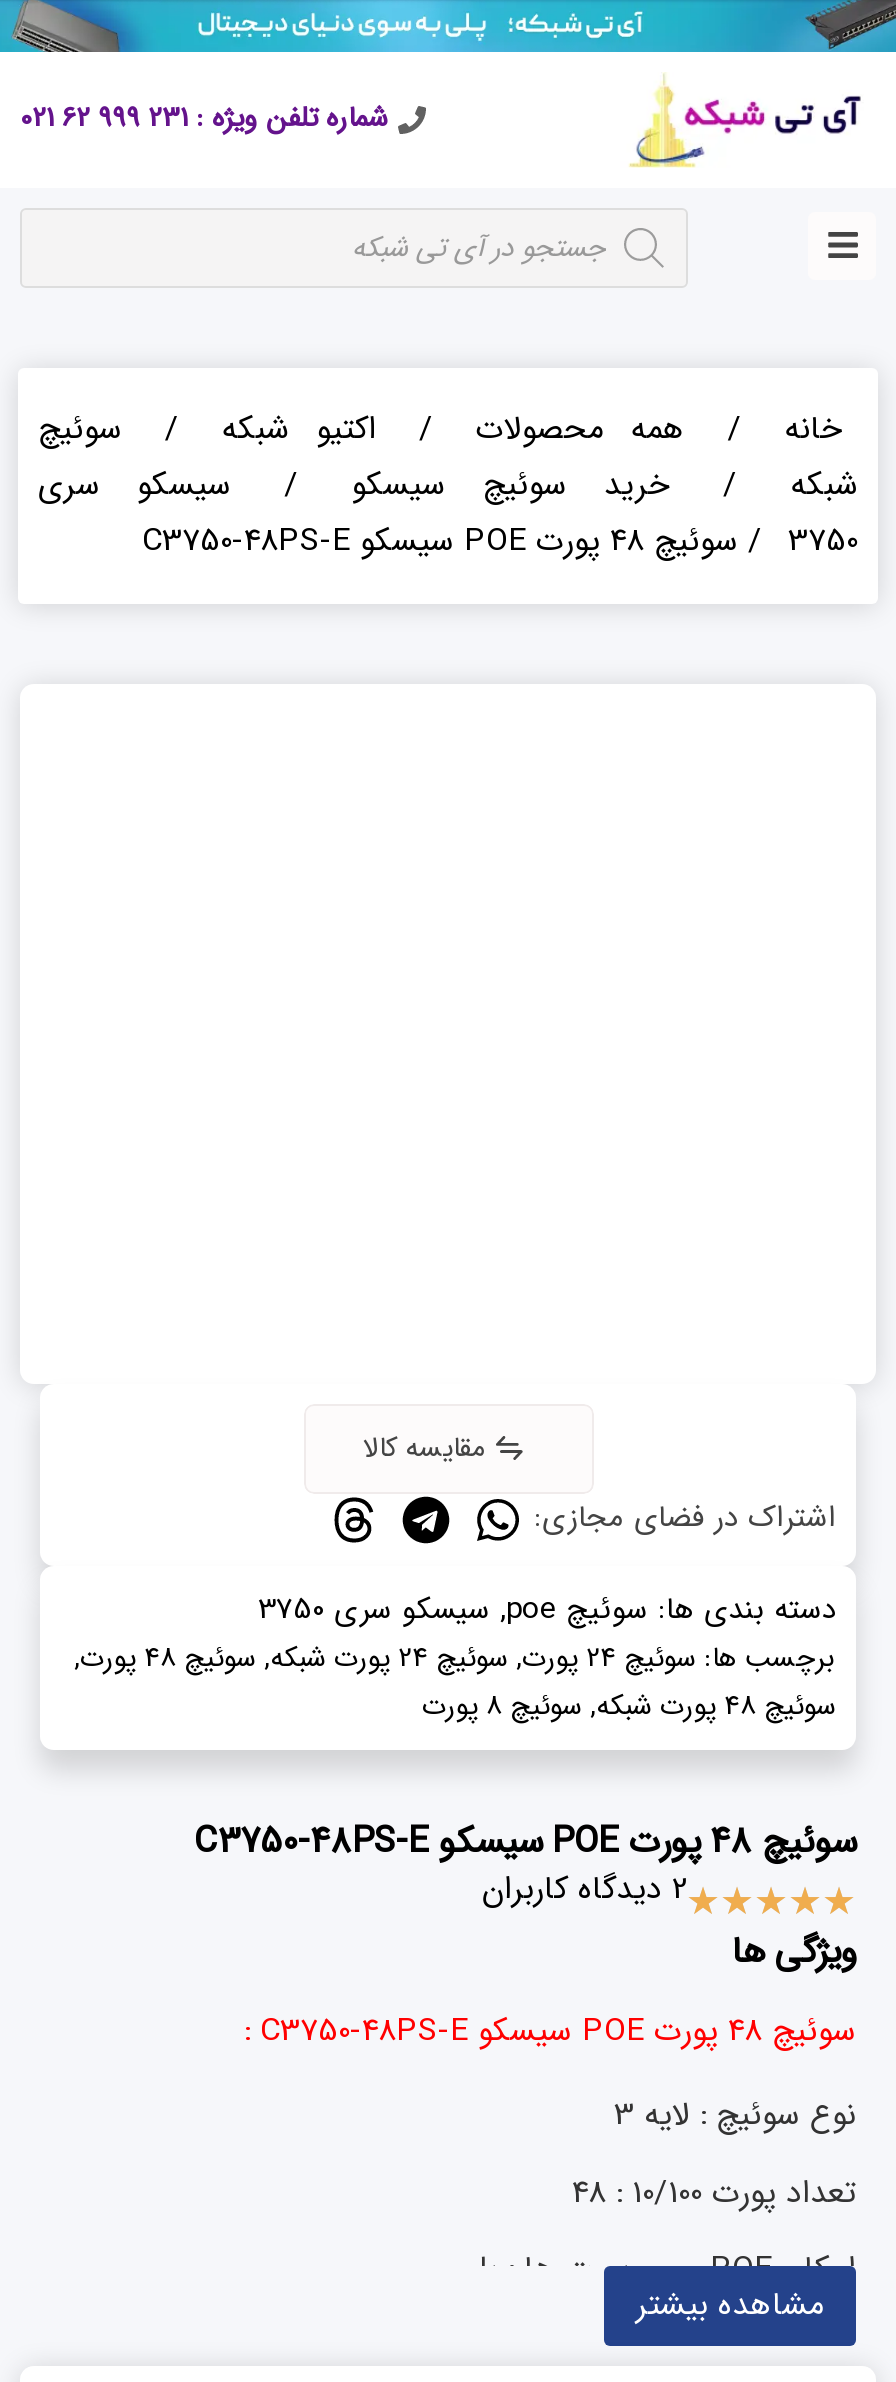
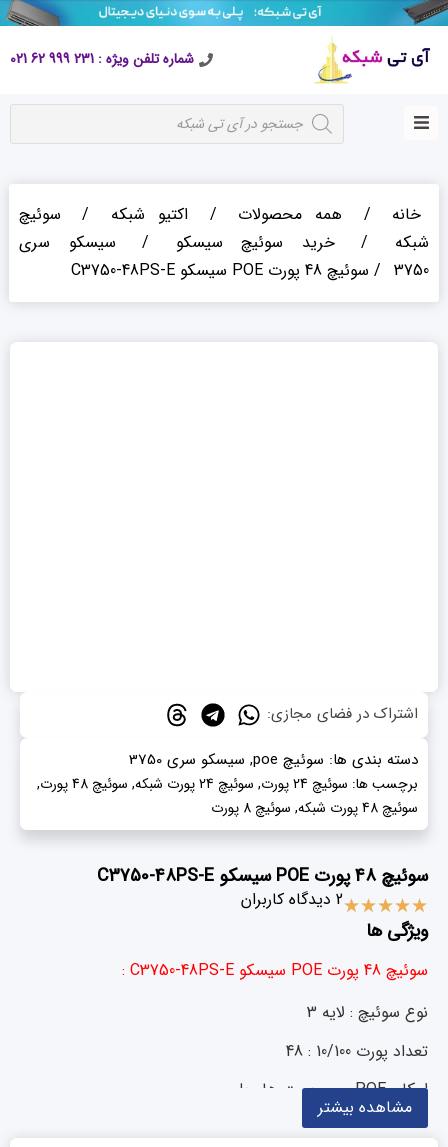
- مقایسه کالا
